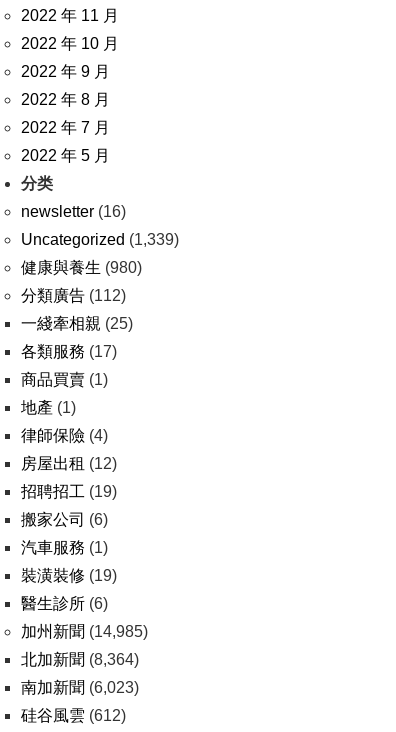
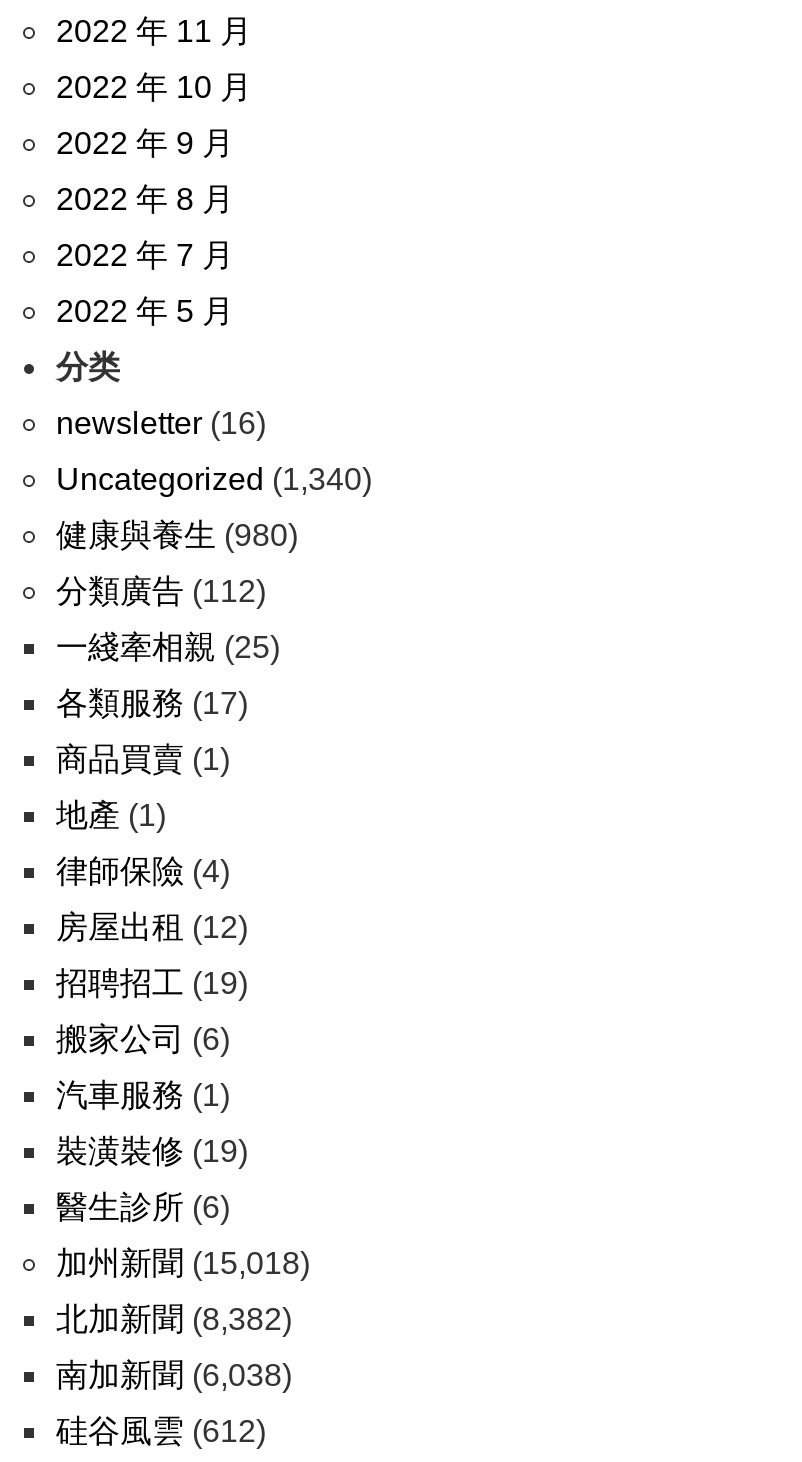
- Uncategorized (1,339)
+ Uncategorized (1,340)

- 加州新聞(14,985)
+ 加州新聞(15,018)

- 北加新聞(8,364)
+ 北加新聞(8,382)

- 南加新聞(6,023)
+ 南加新聞(6,038)
